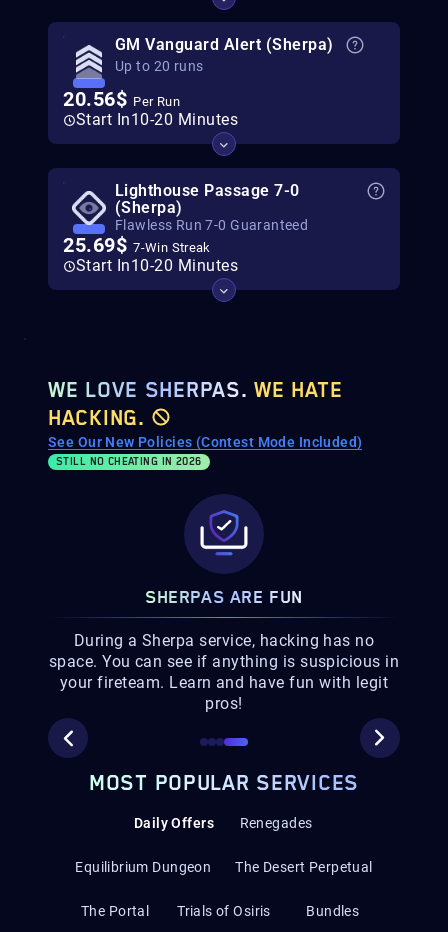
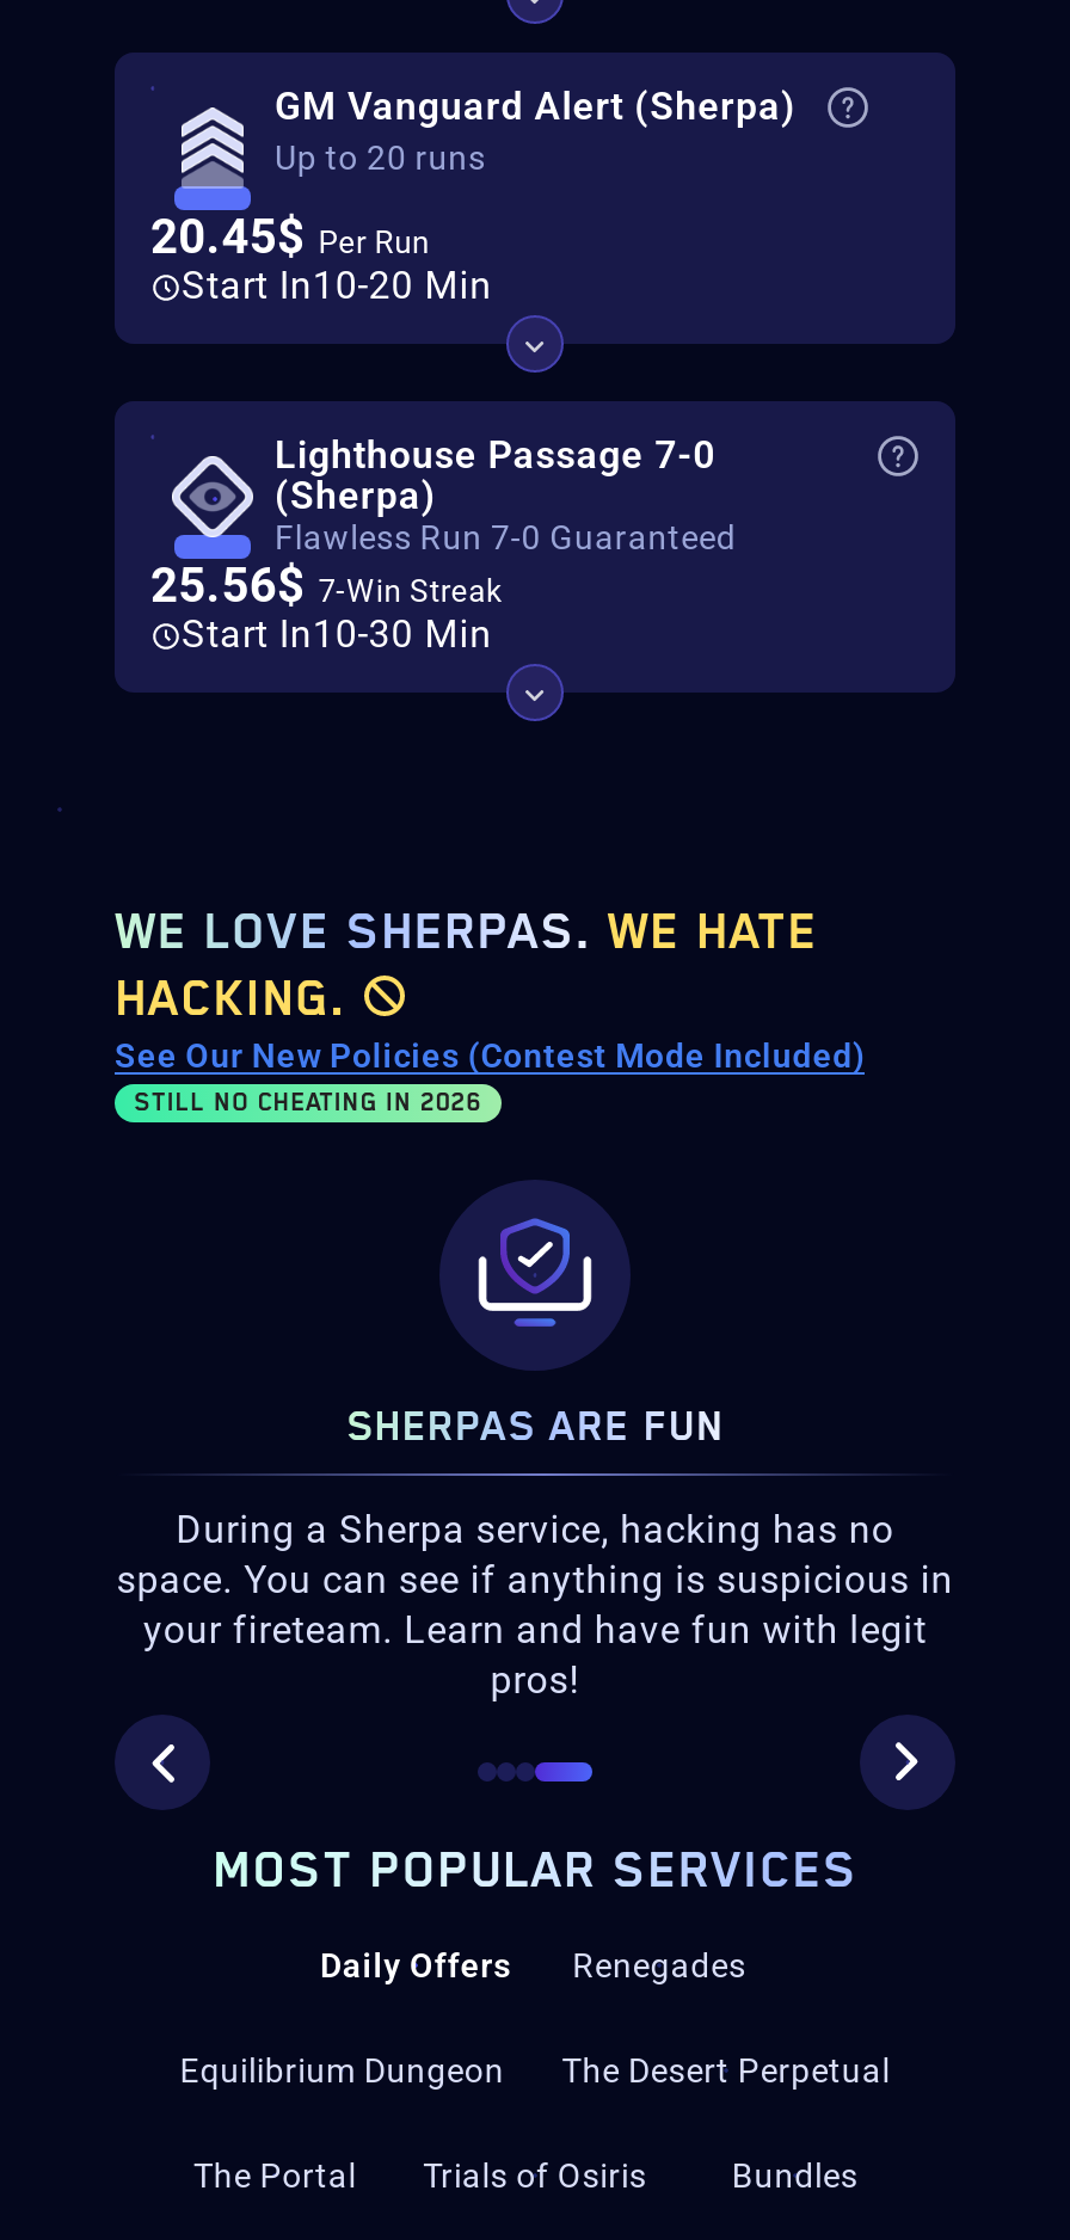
- 20.56$Per Run
+ 20.45$Per Run

- Start In10-20 Minutes
+ Start In10-20 Min

- 25.69$7-Win Streak
+ 25.56$7-Win Streak

- Start In10-20 Minutes
+ Start In10-30 Min
